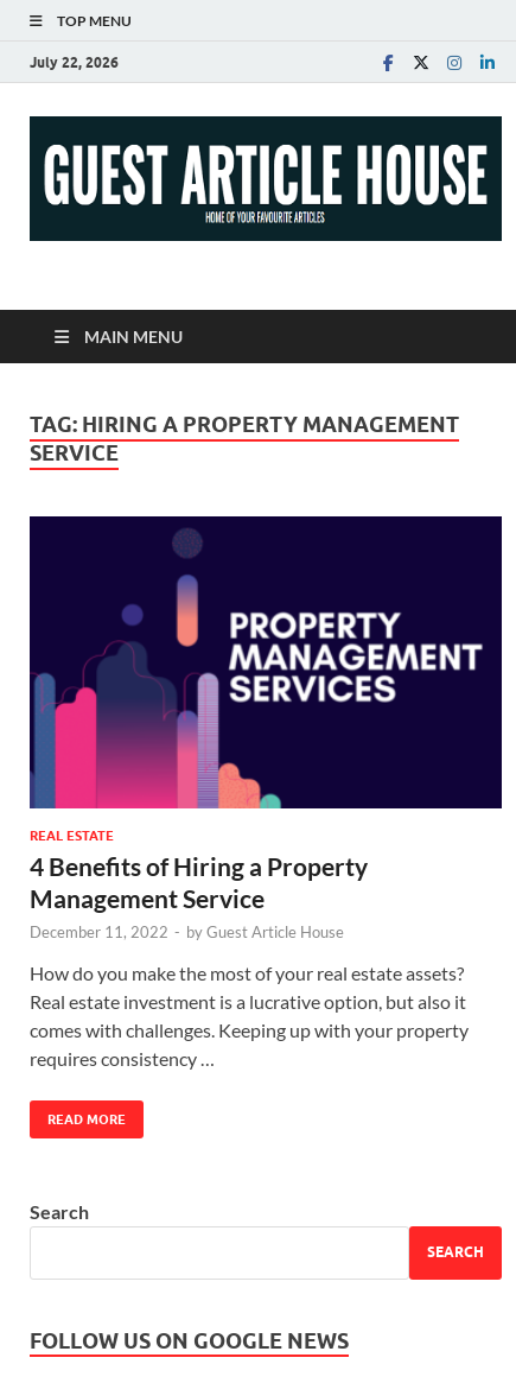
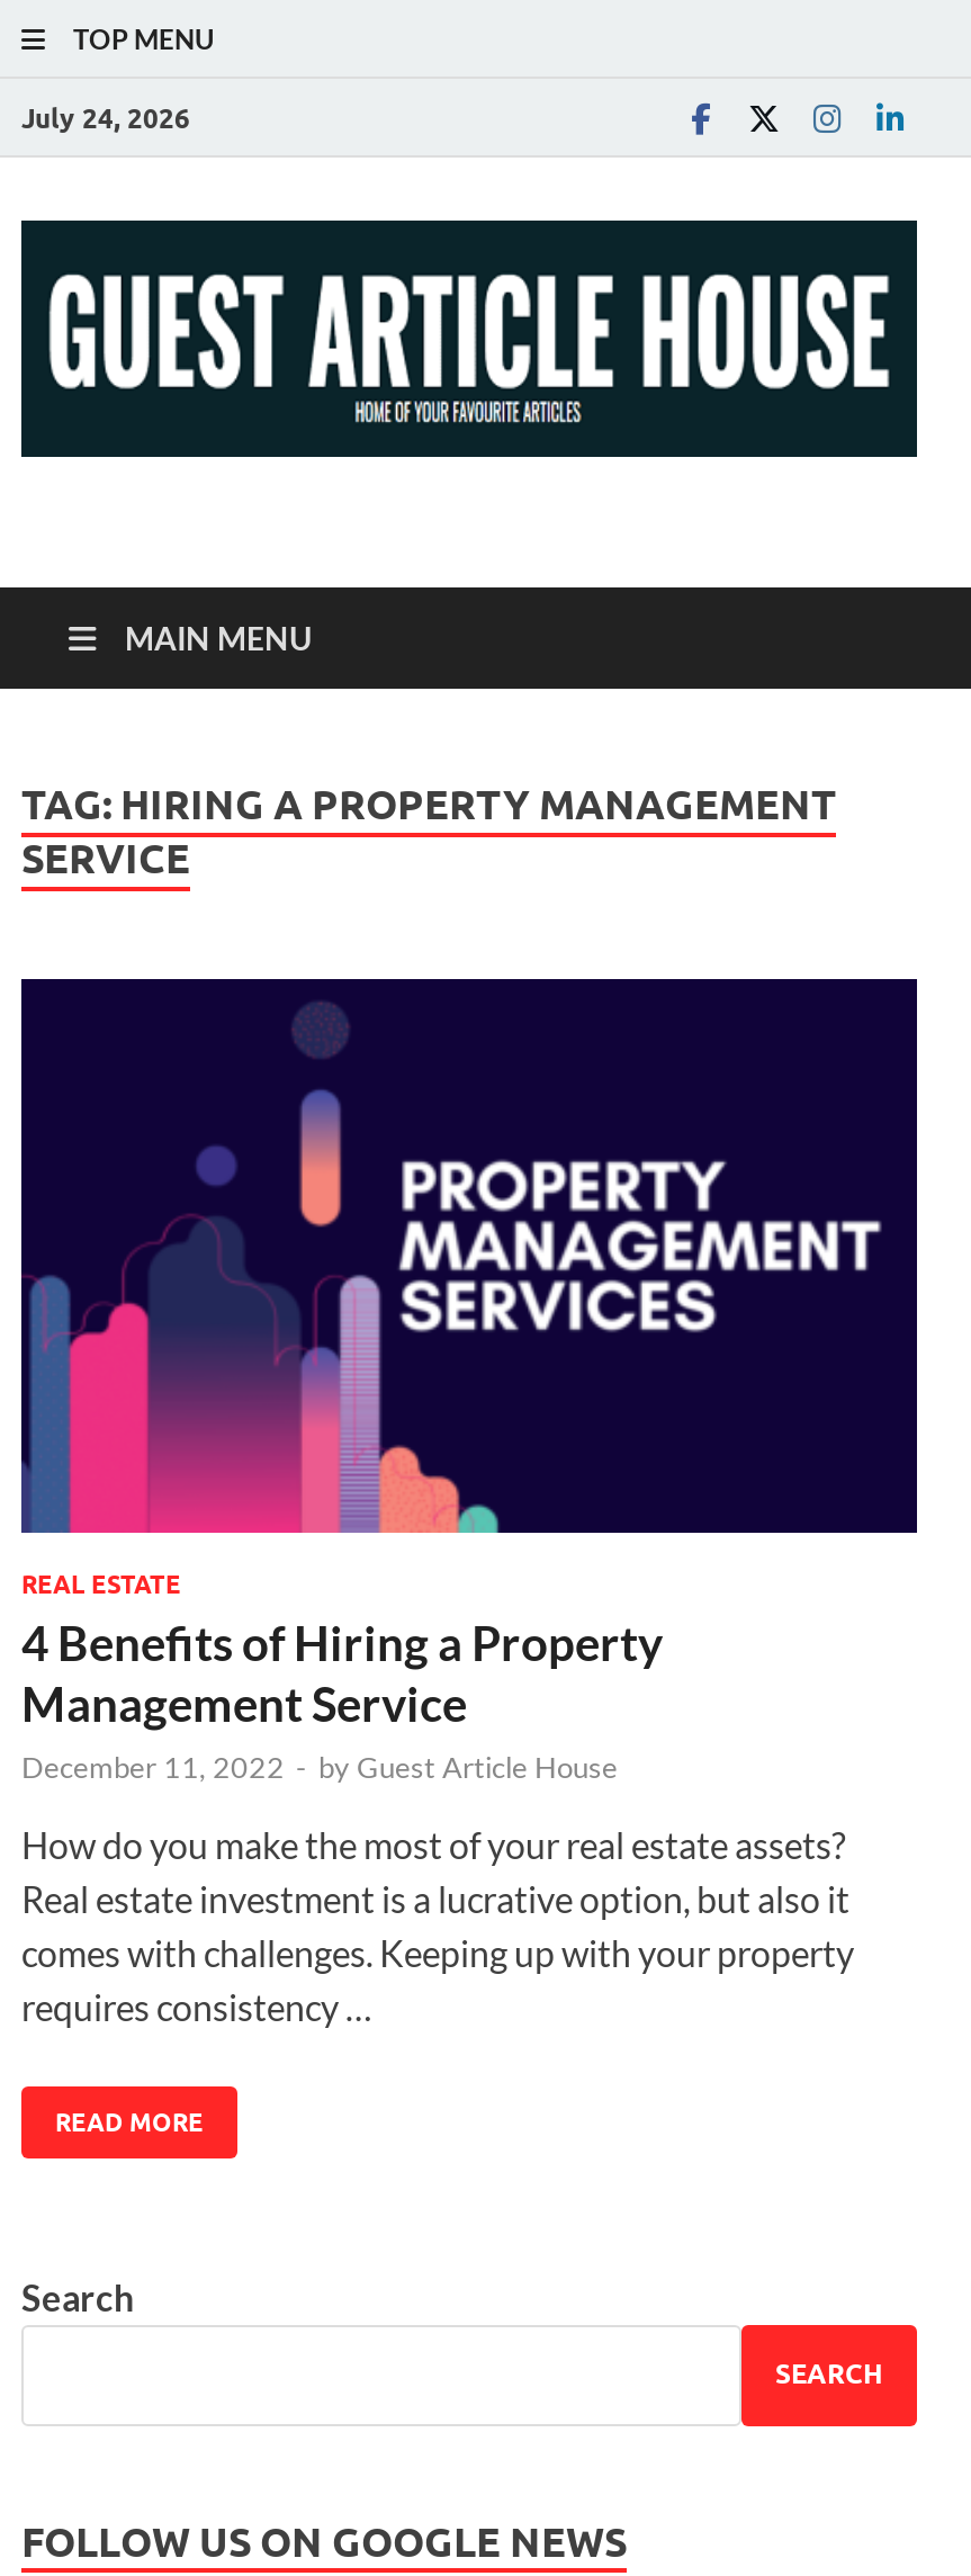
- July 22, 2026
+ July 24, 2026
